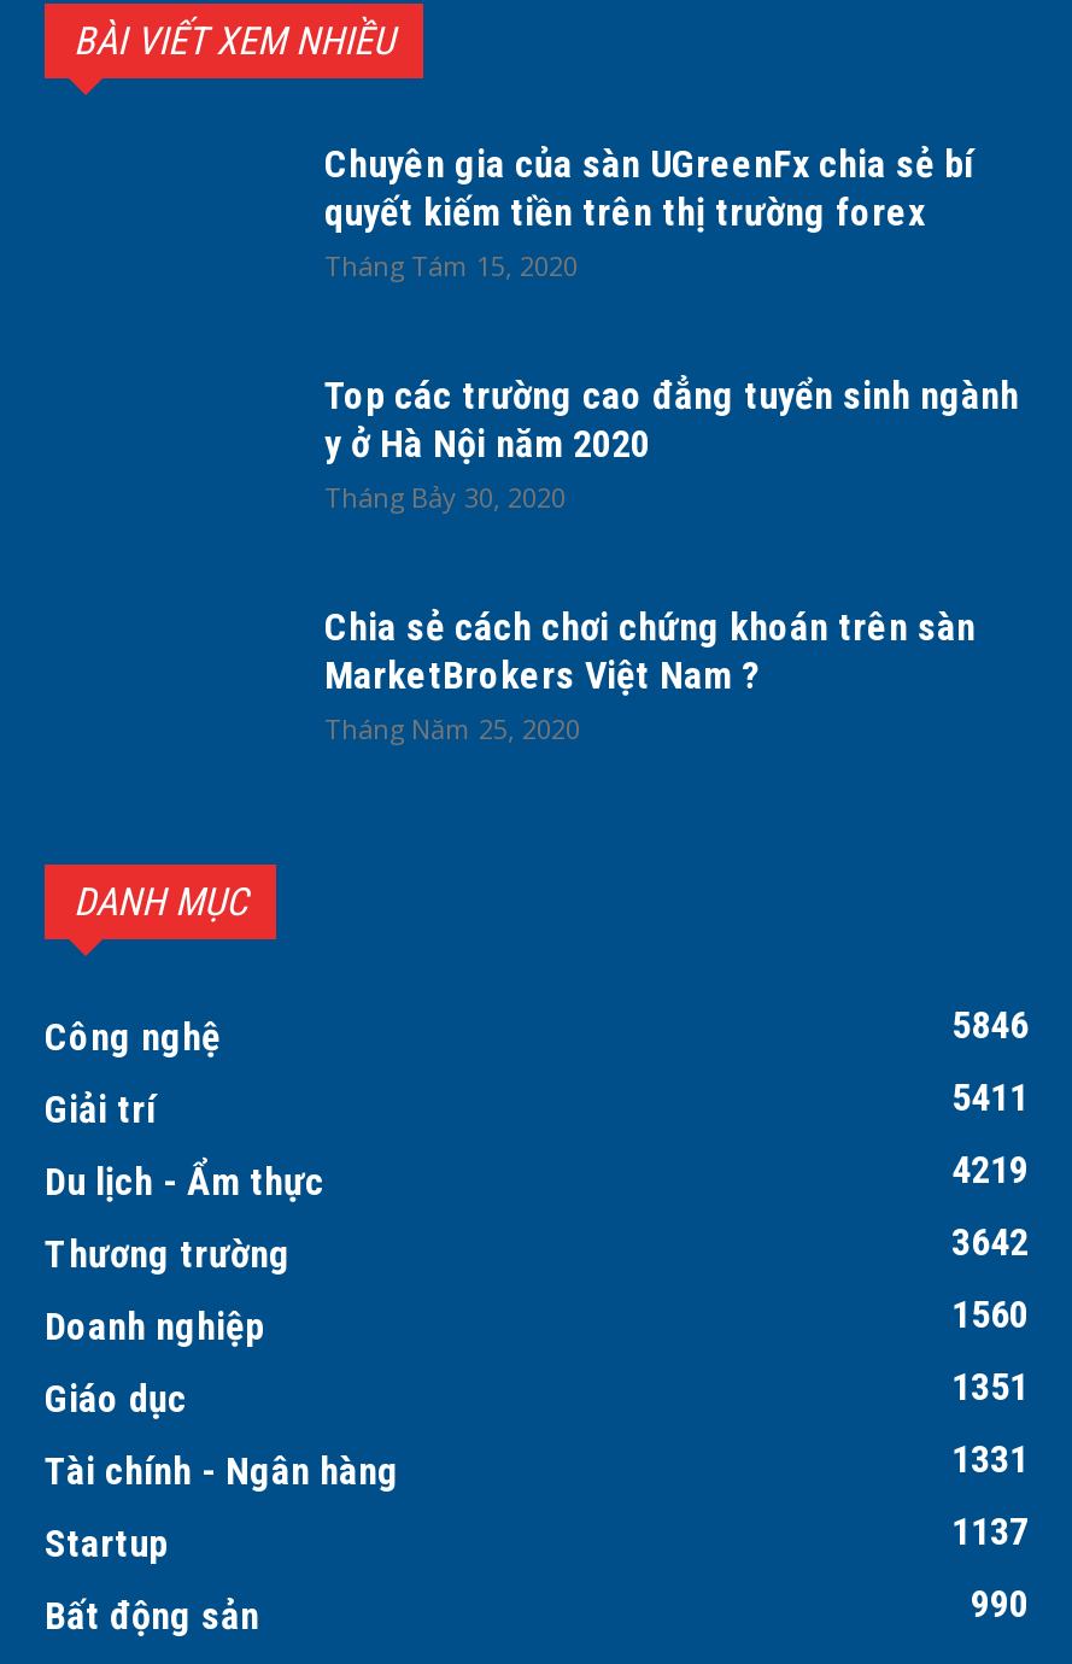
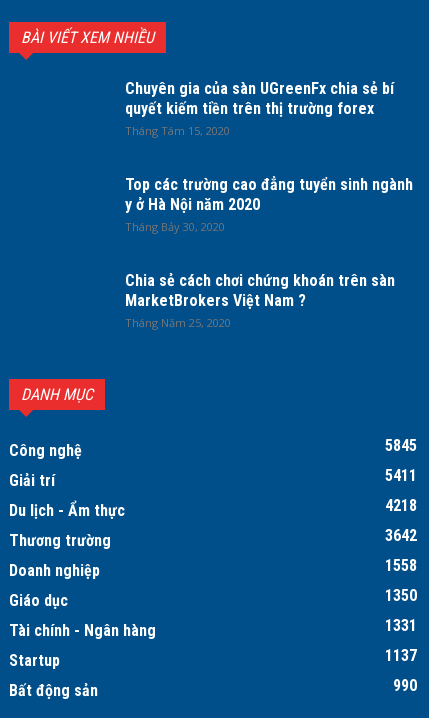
- 5846
+ 5845

- 4219
+ 4218

- 1560
+ 1558

- 1351
+ 1350
